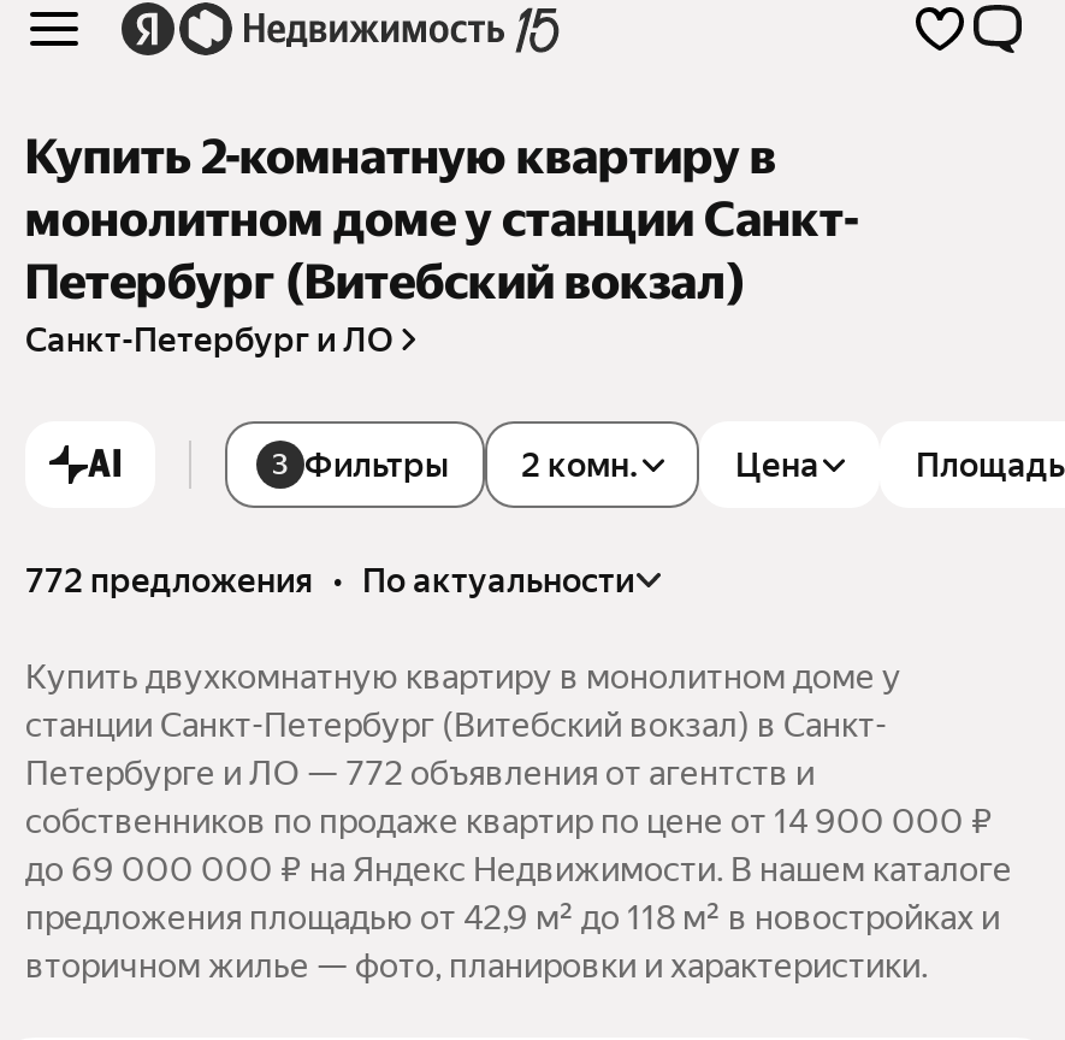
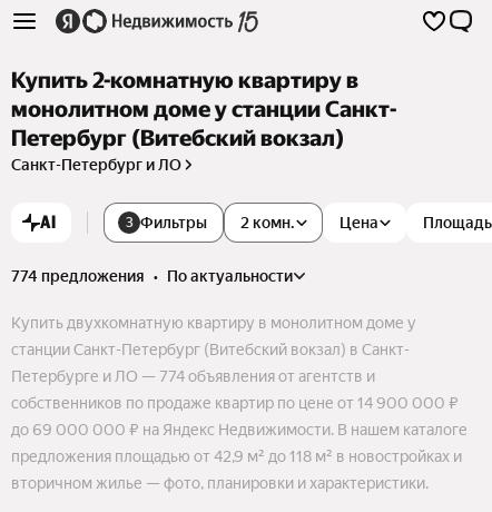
- 772 предложения • по актуальности
+ 774 предложения • по актуальности

- Петербурге и ЛО — 772 объявления от агентств и
+ Петербурге и ЛО — 774 объявления от агентств и
